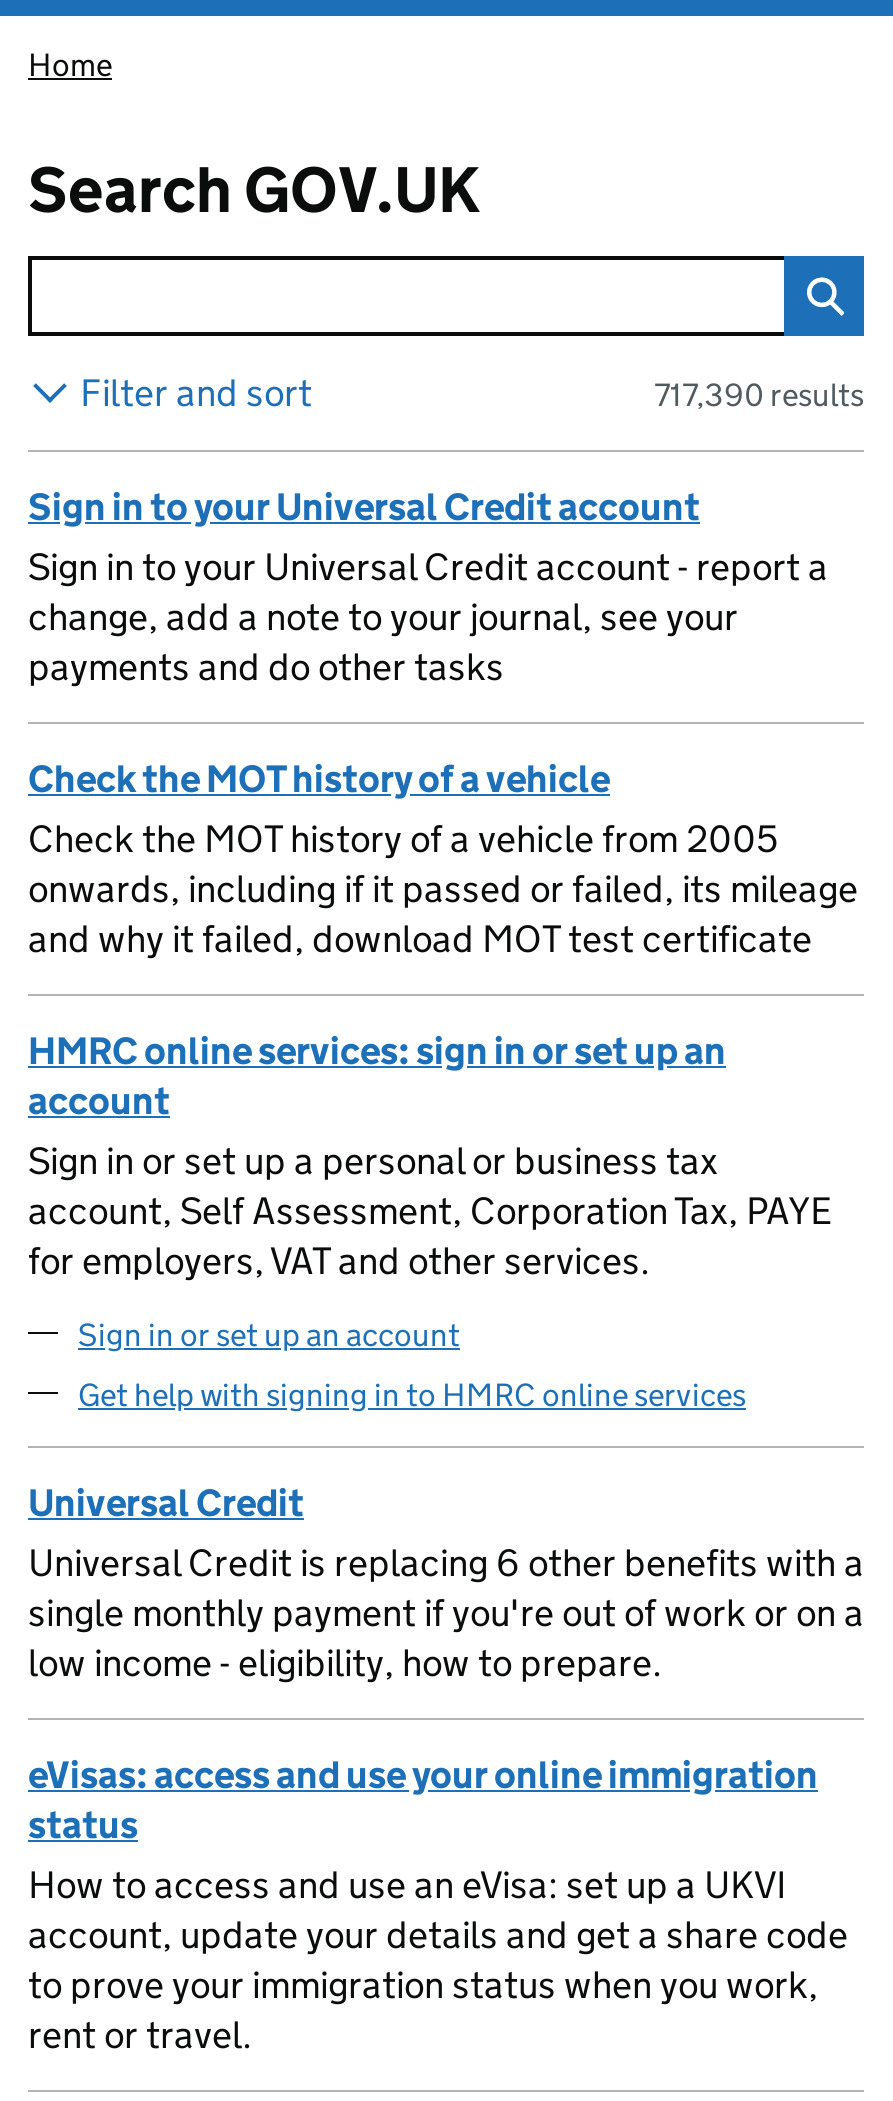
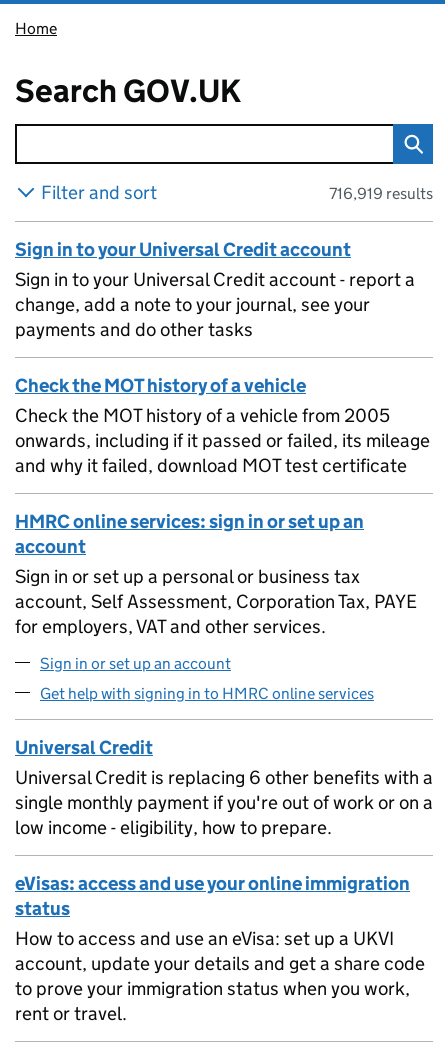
- 717,390 results
+ 716,919 results
